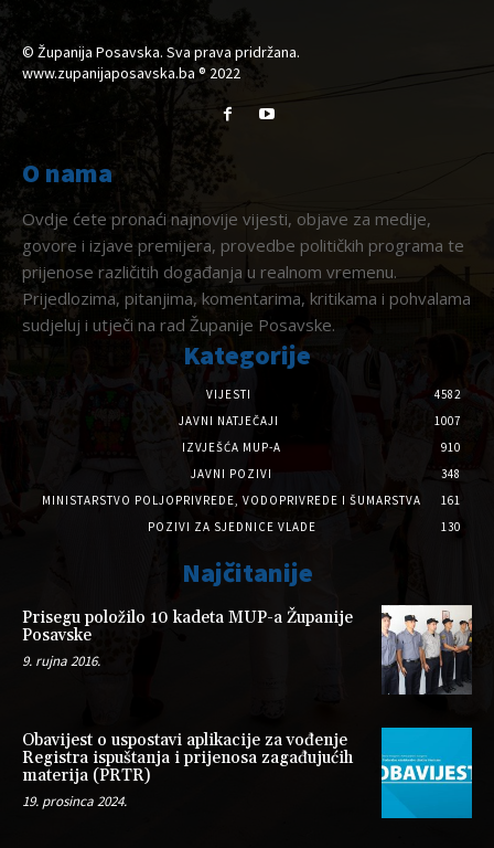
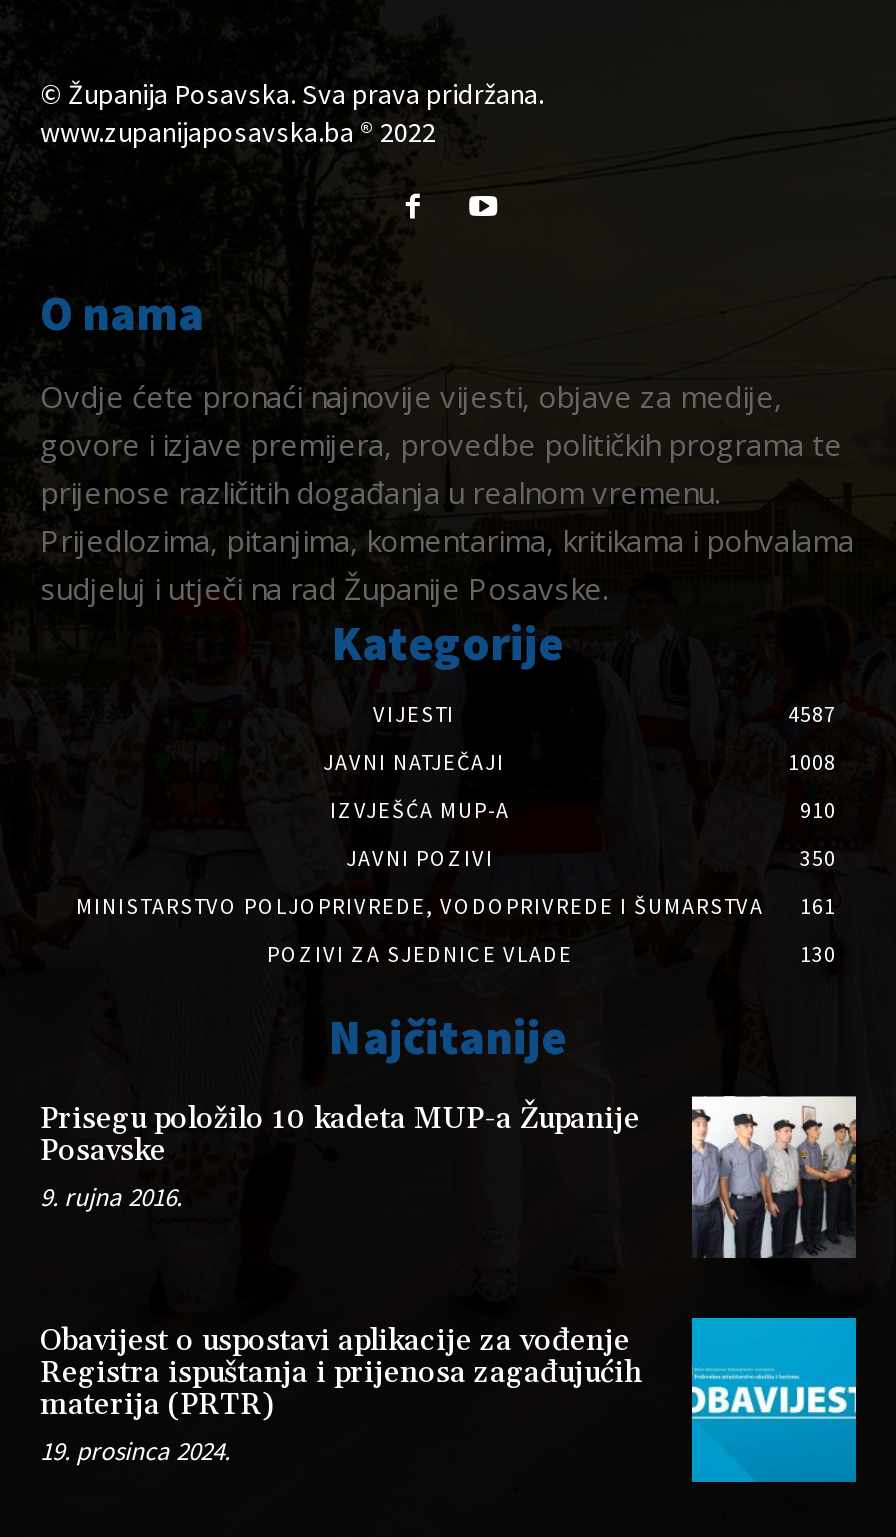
- 4582
+ 4587

- 1007
+ 1008

- 348
+ 350
